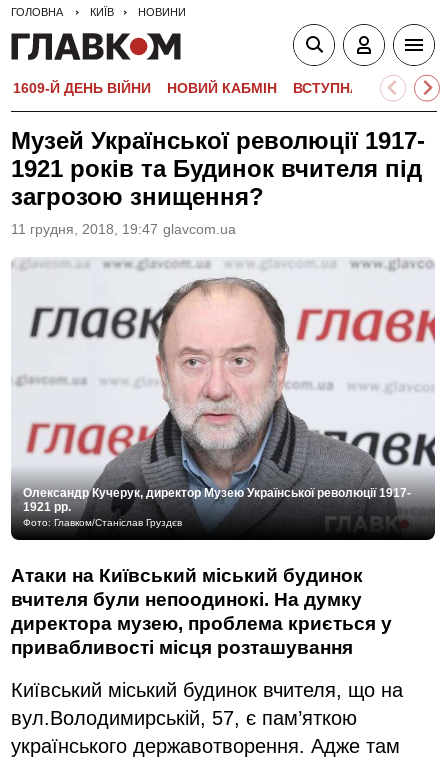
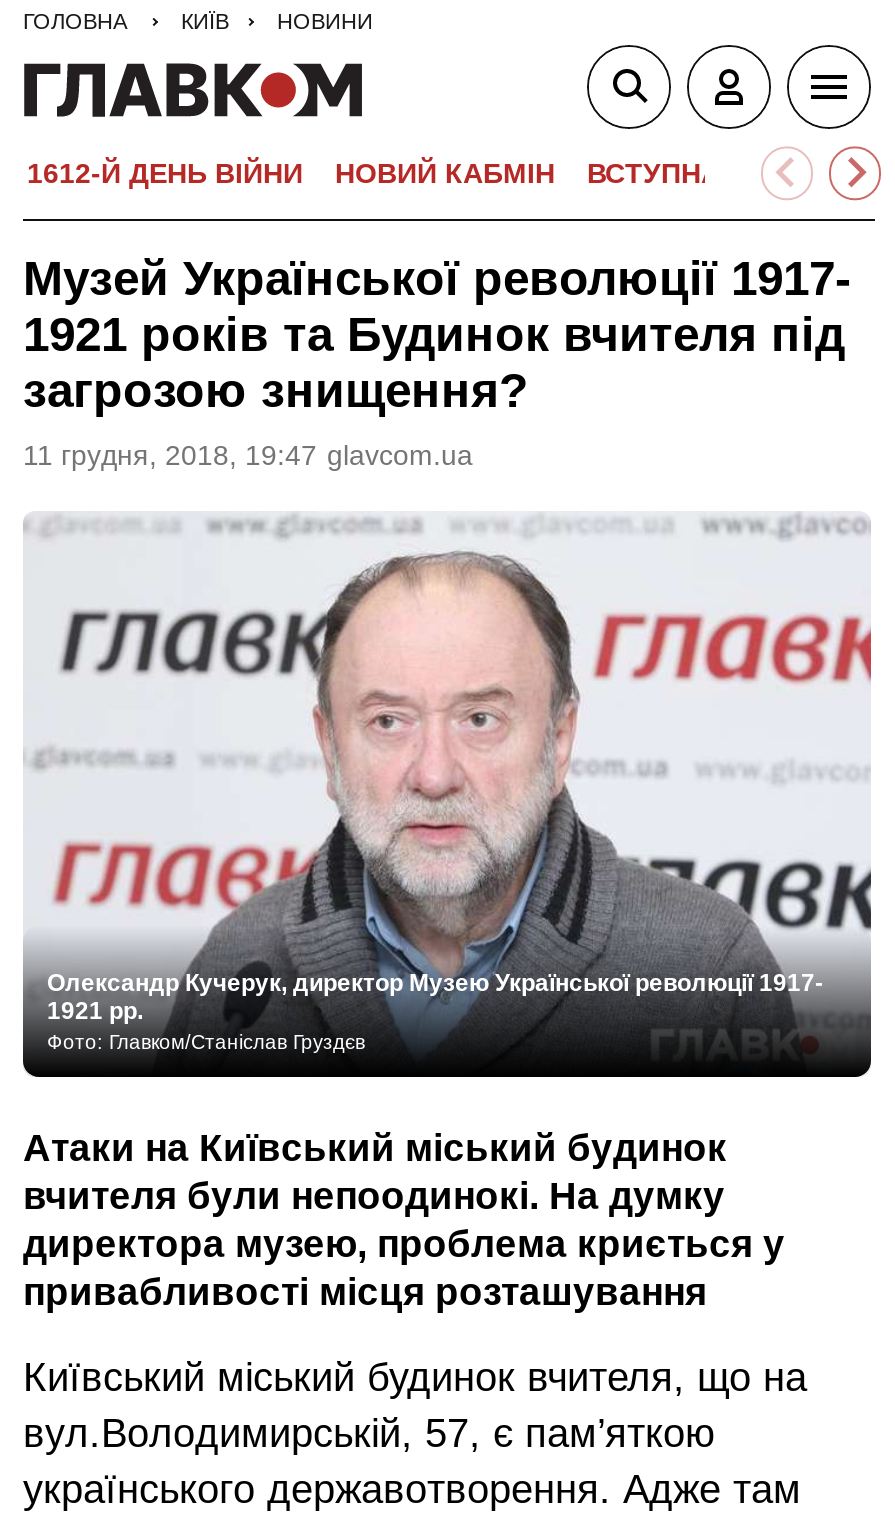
- 1609-Й ДЕНЬ ВІЙНИ
+ 1612-Й ДЕНЬ ВІЙНИ
